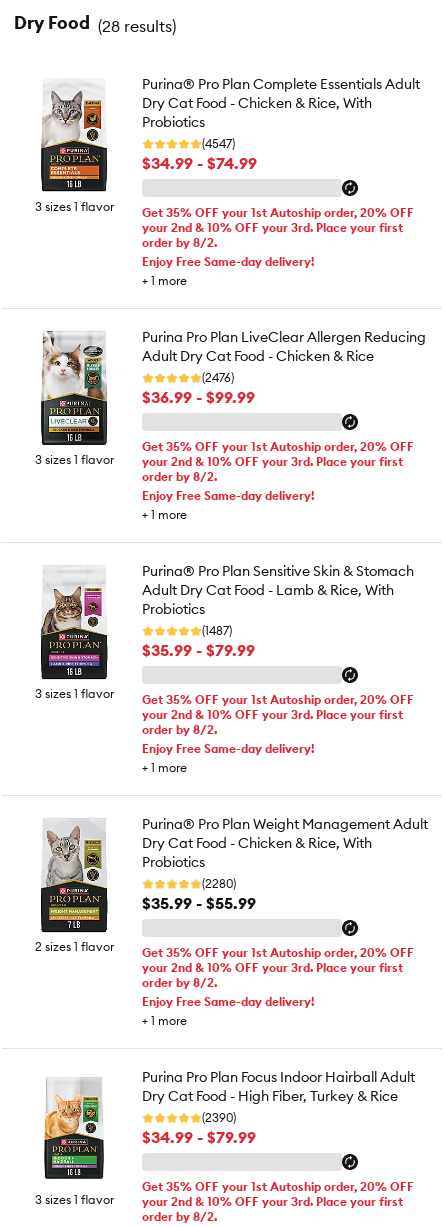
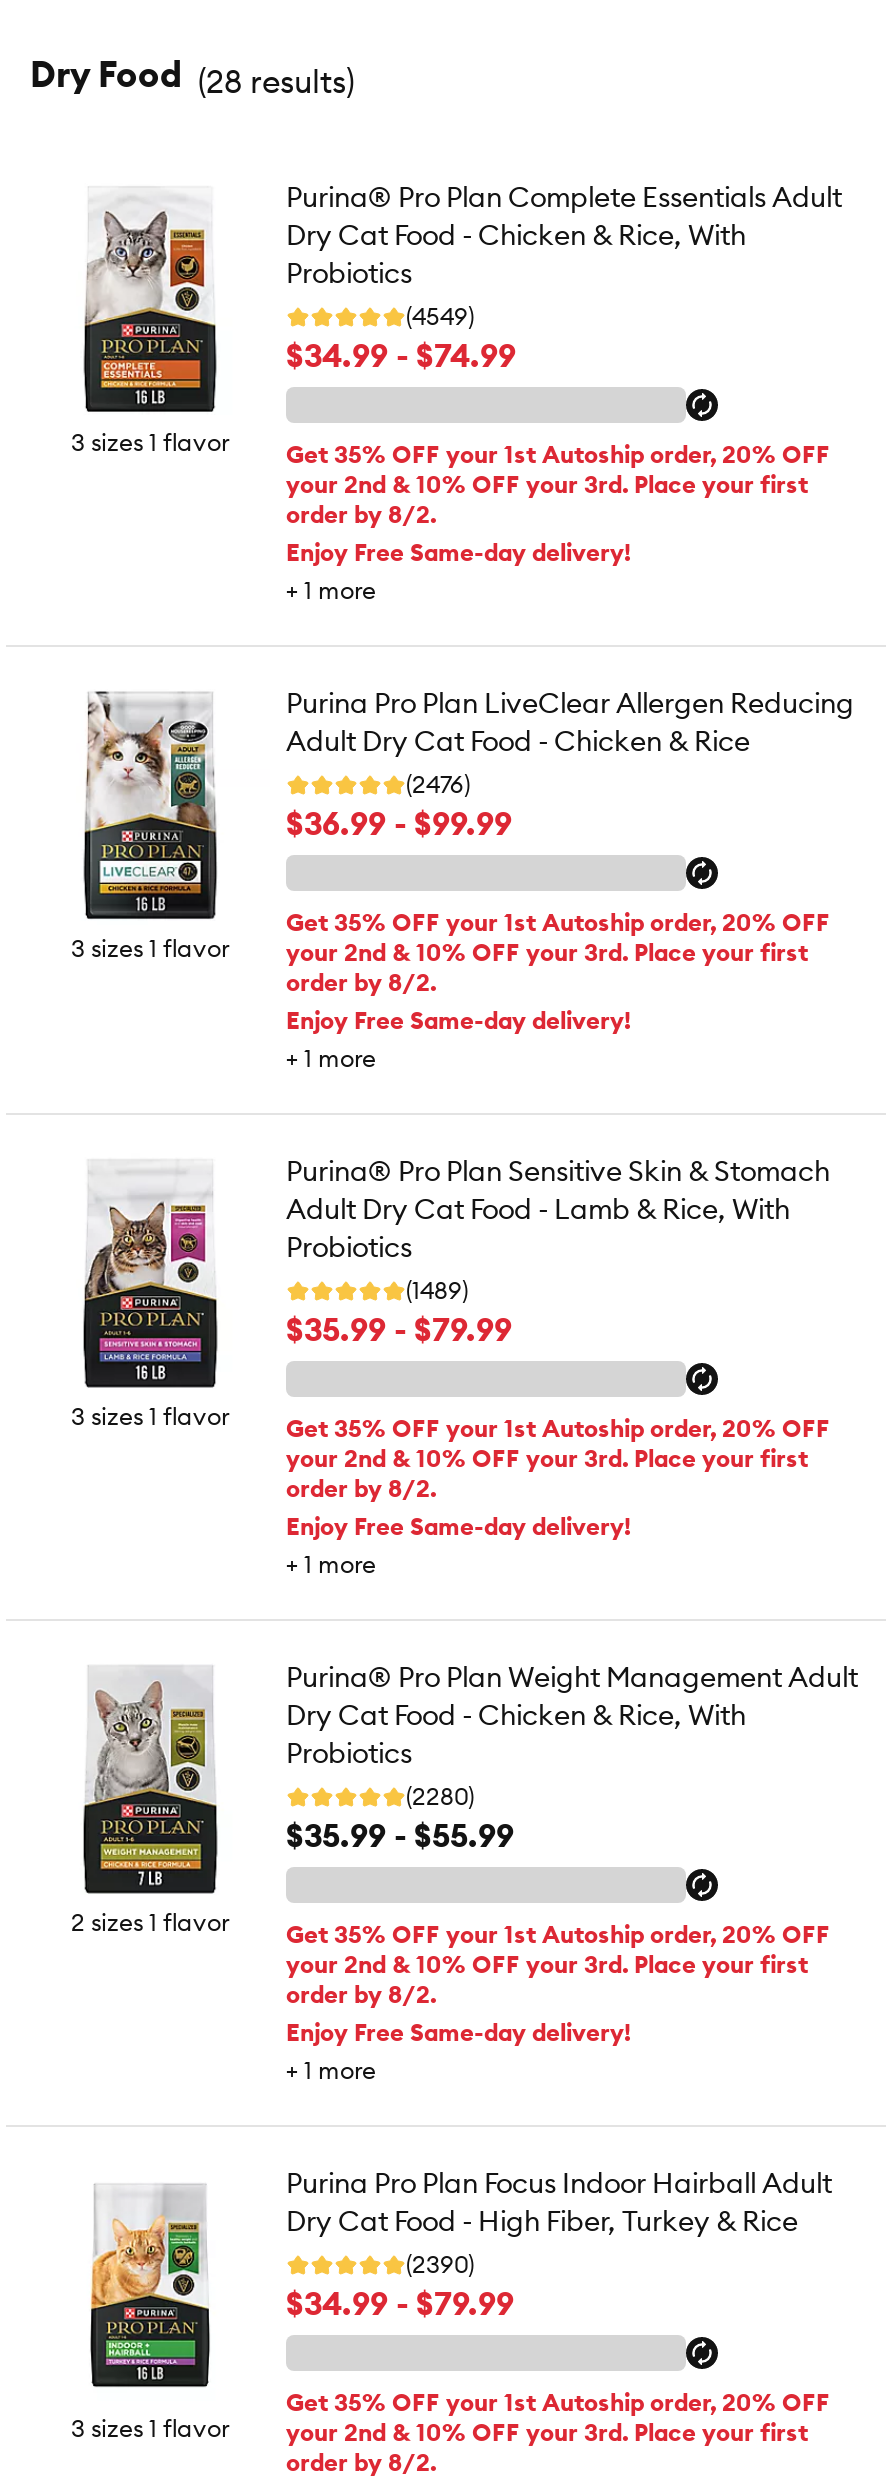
- (4547)
+ (4549)

- (1487)
+ (1489)
